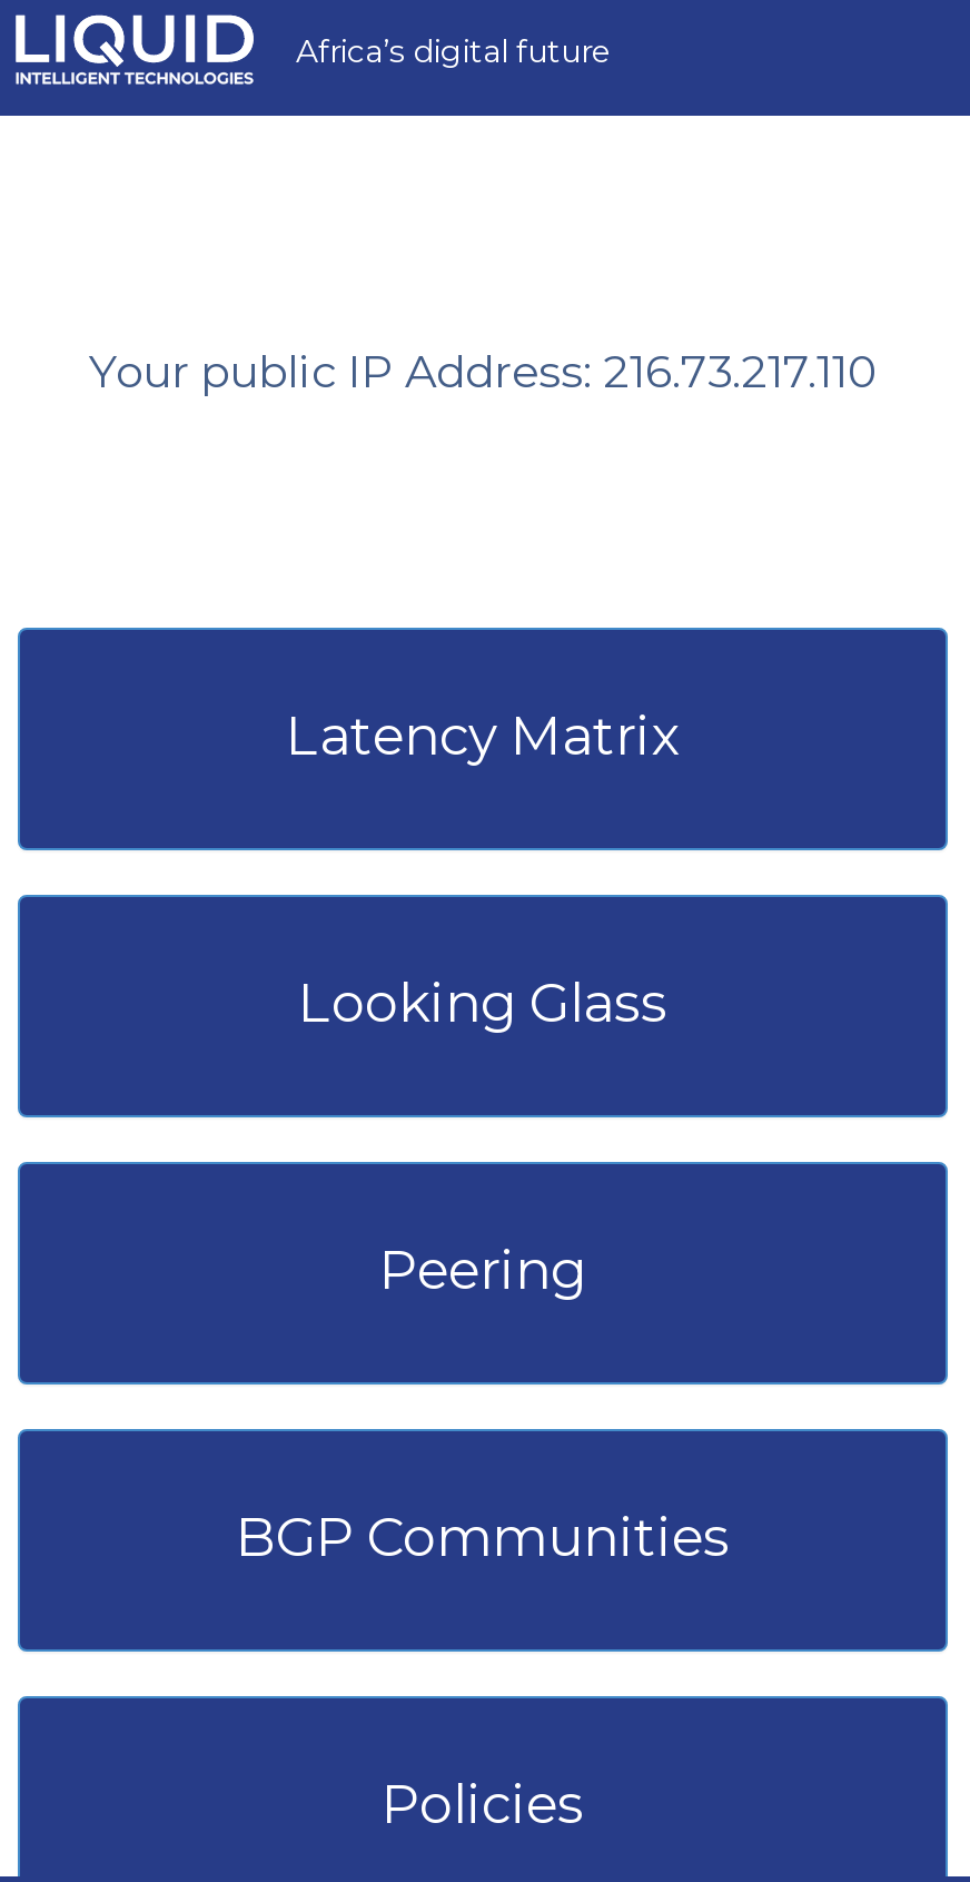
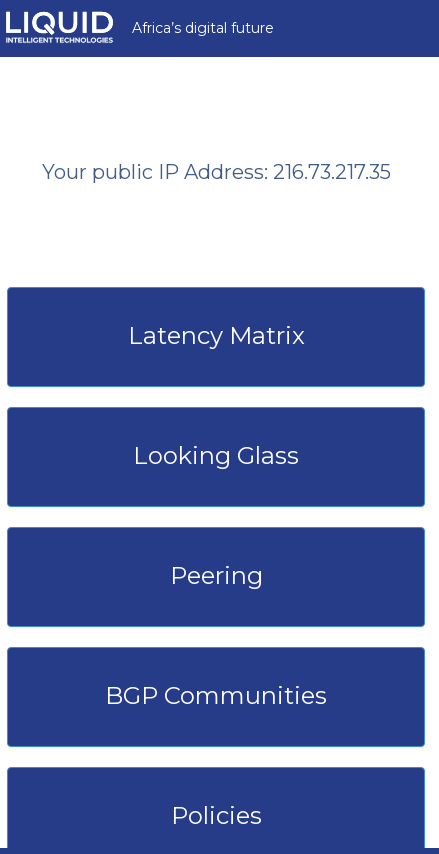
- Your public IP Address: 216.73.217.110
+ Your public IP Address: 216.73.217.35
